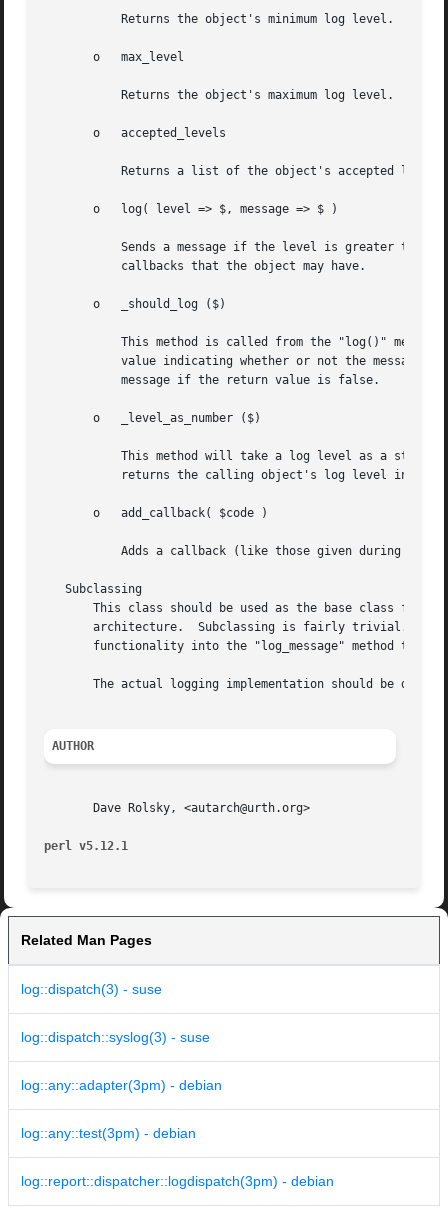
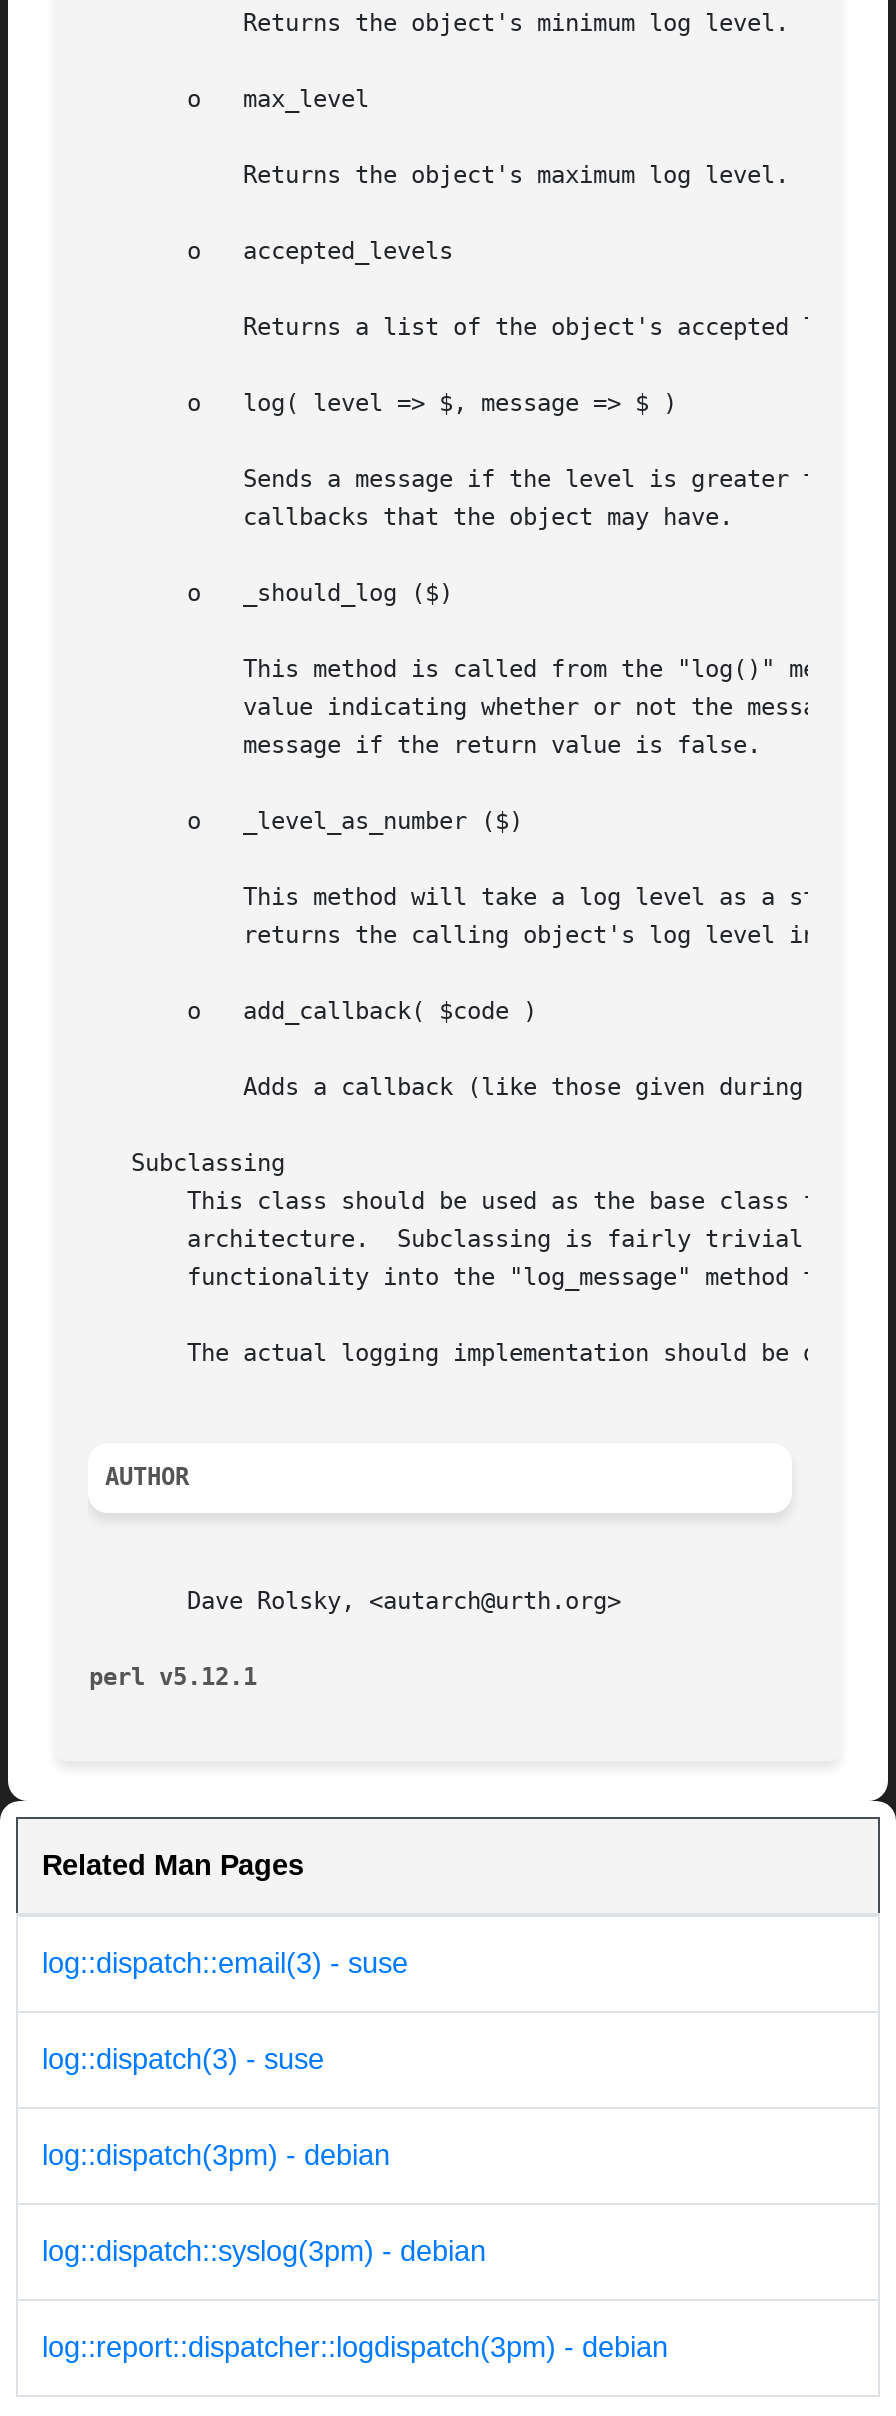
+ log::dispatch::email(3) - suse

moved down: log::dispatch(3) - suse

- log::dispatch::syslog(3) - suse
- log::any::adapter(3pm) - debian
- log::any::test(3pm) - debian
+ log::dispatch(3pm) - debian
+ log::dispatch::syslog(3pm) - debian
